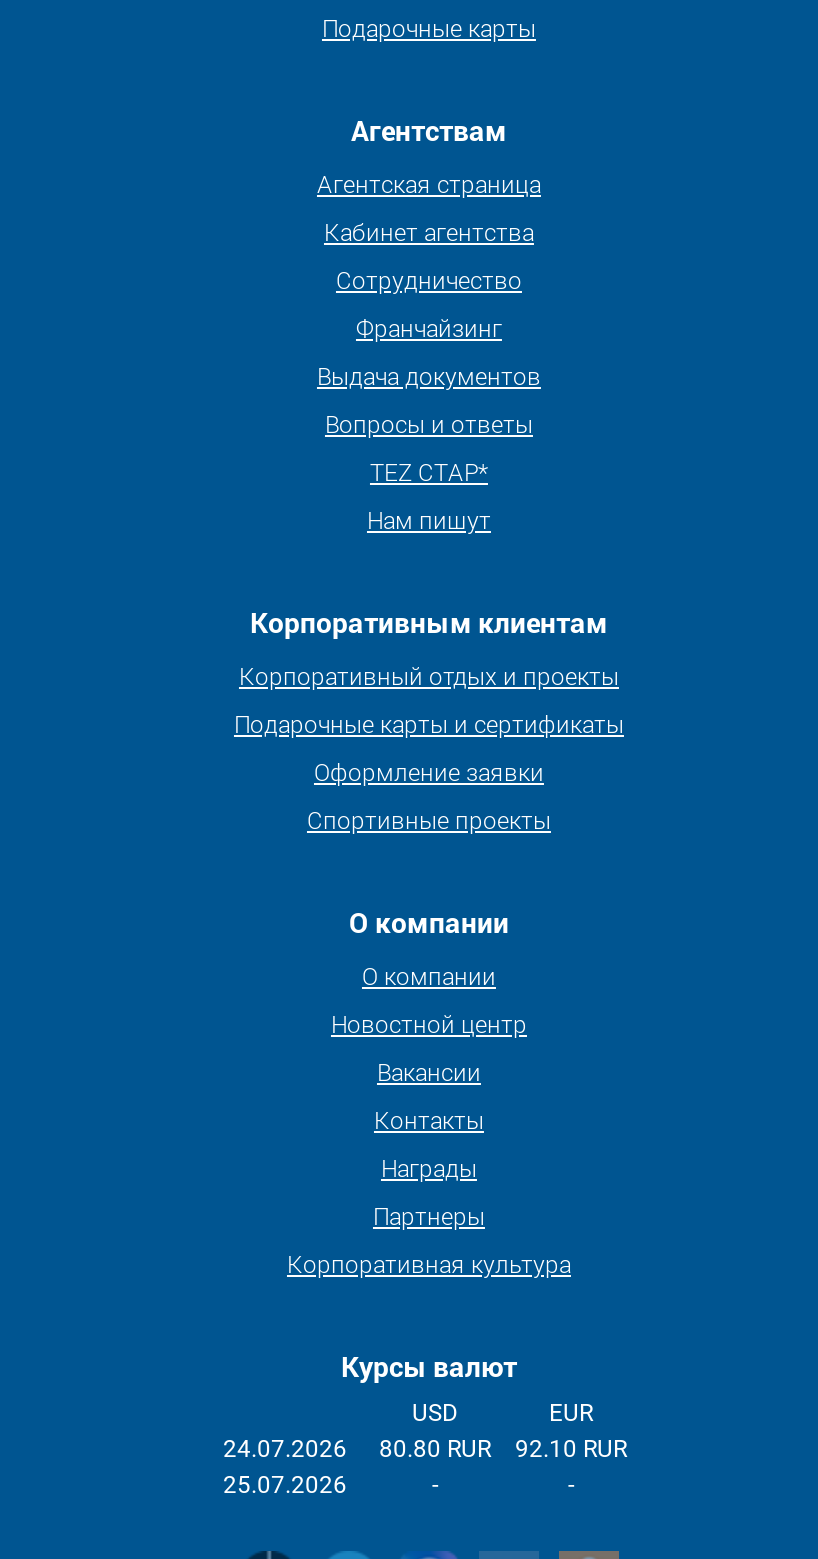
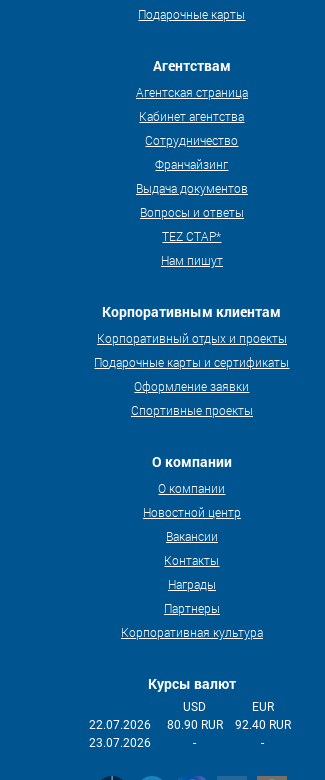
- 24.07.2026
+ 22.07.2026

- 80.80 RUR
+ 80.90 RUR

- 92.10 RUR
+ 92.40 RUR

- 25.07.2026
+ 23.07.2026
